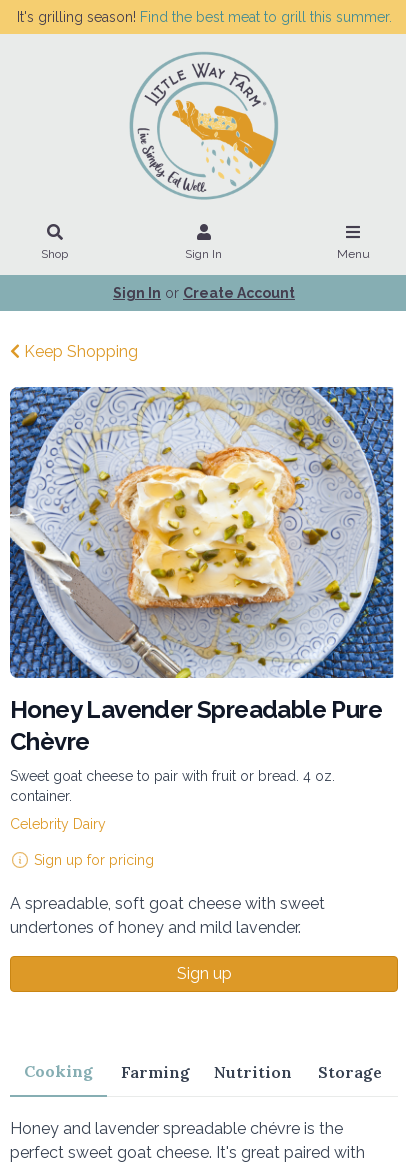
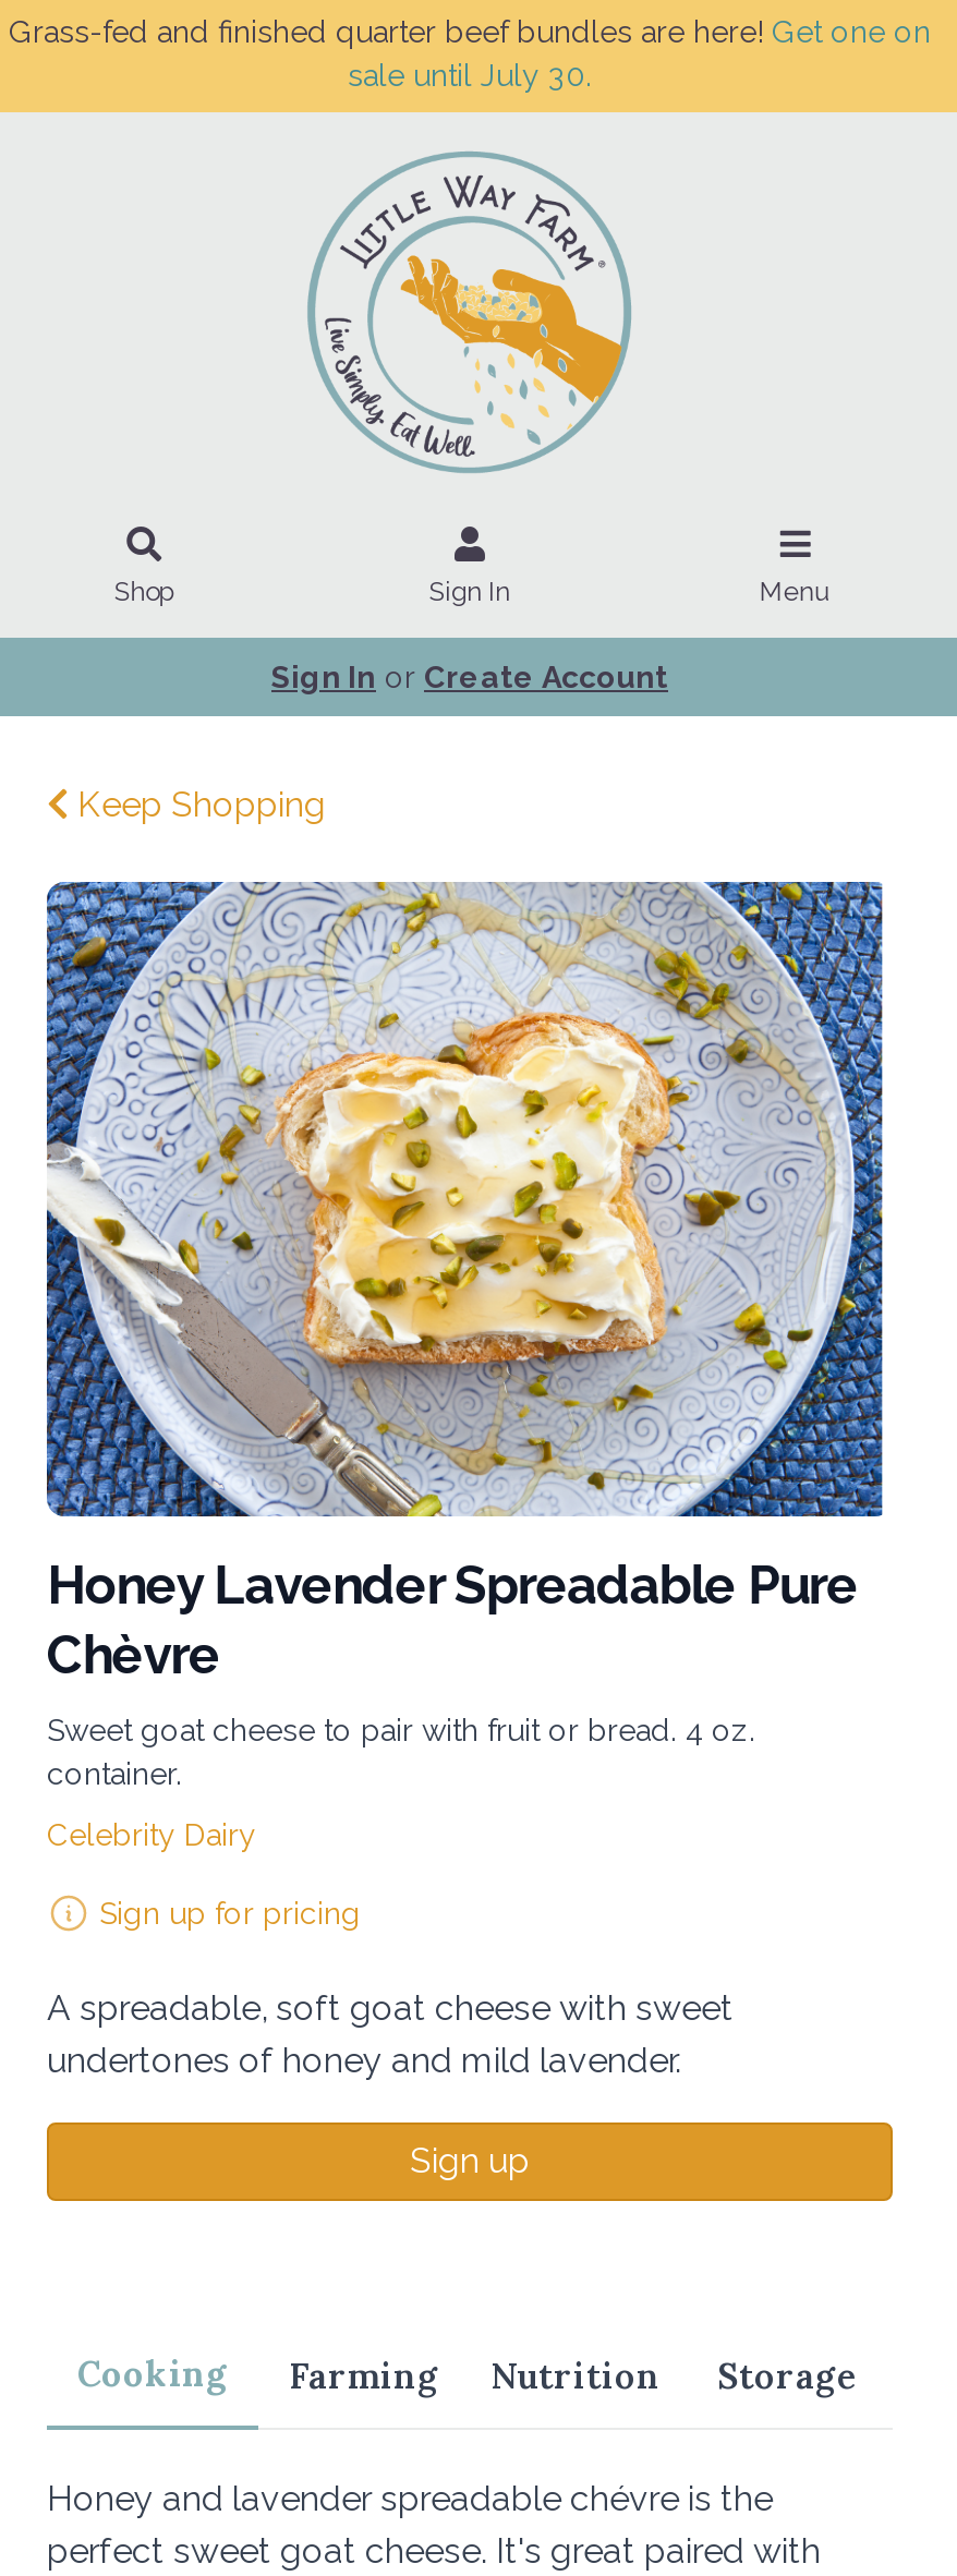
- It's grilling season! Find the best meat to grill this summer.
+ Grass-fed and finished quarter beef bundles are here! Get one on
+ sale until July 30.
